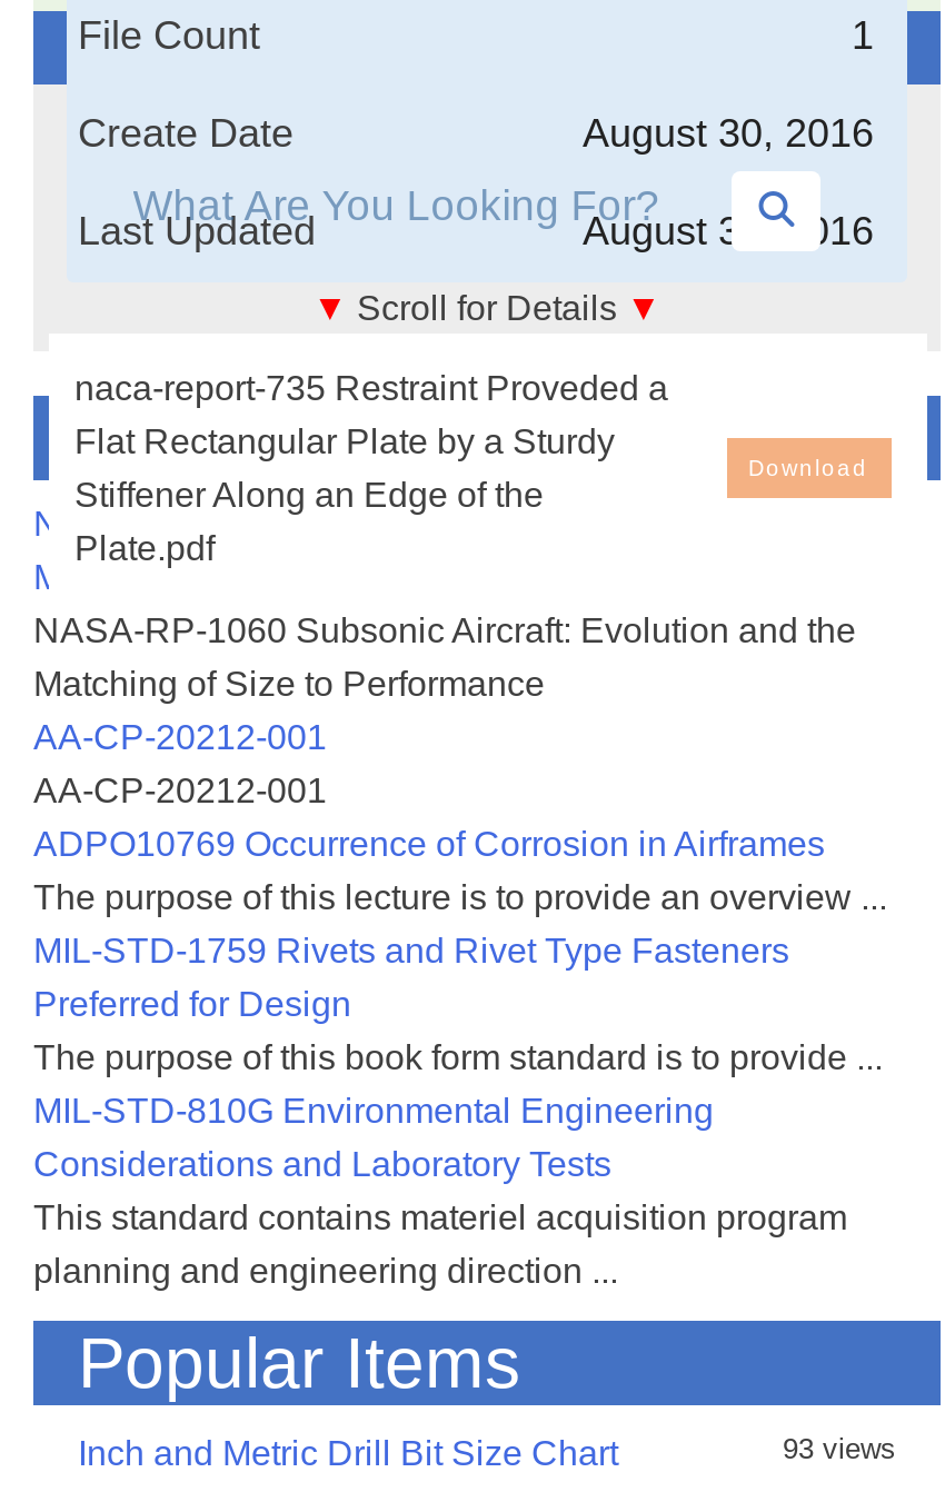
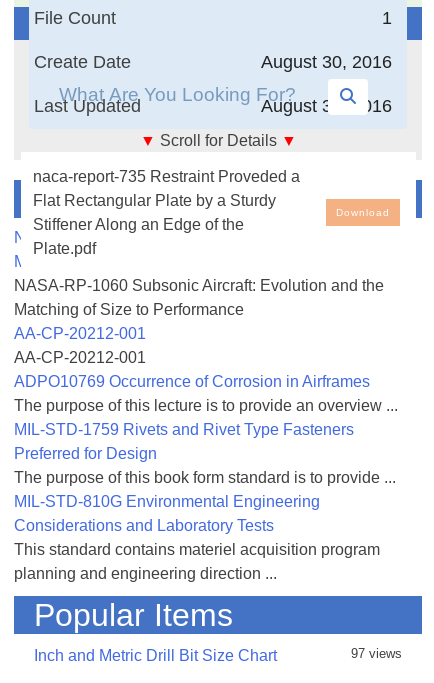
- 93 views
+ 97 views
